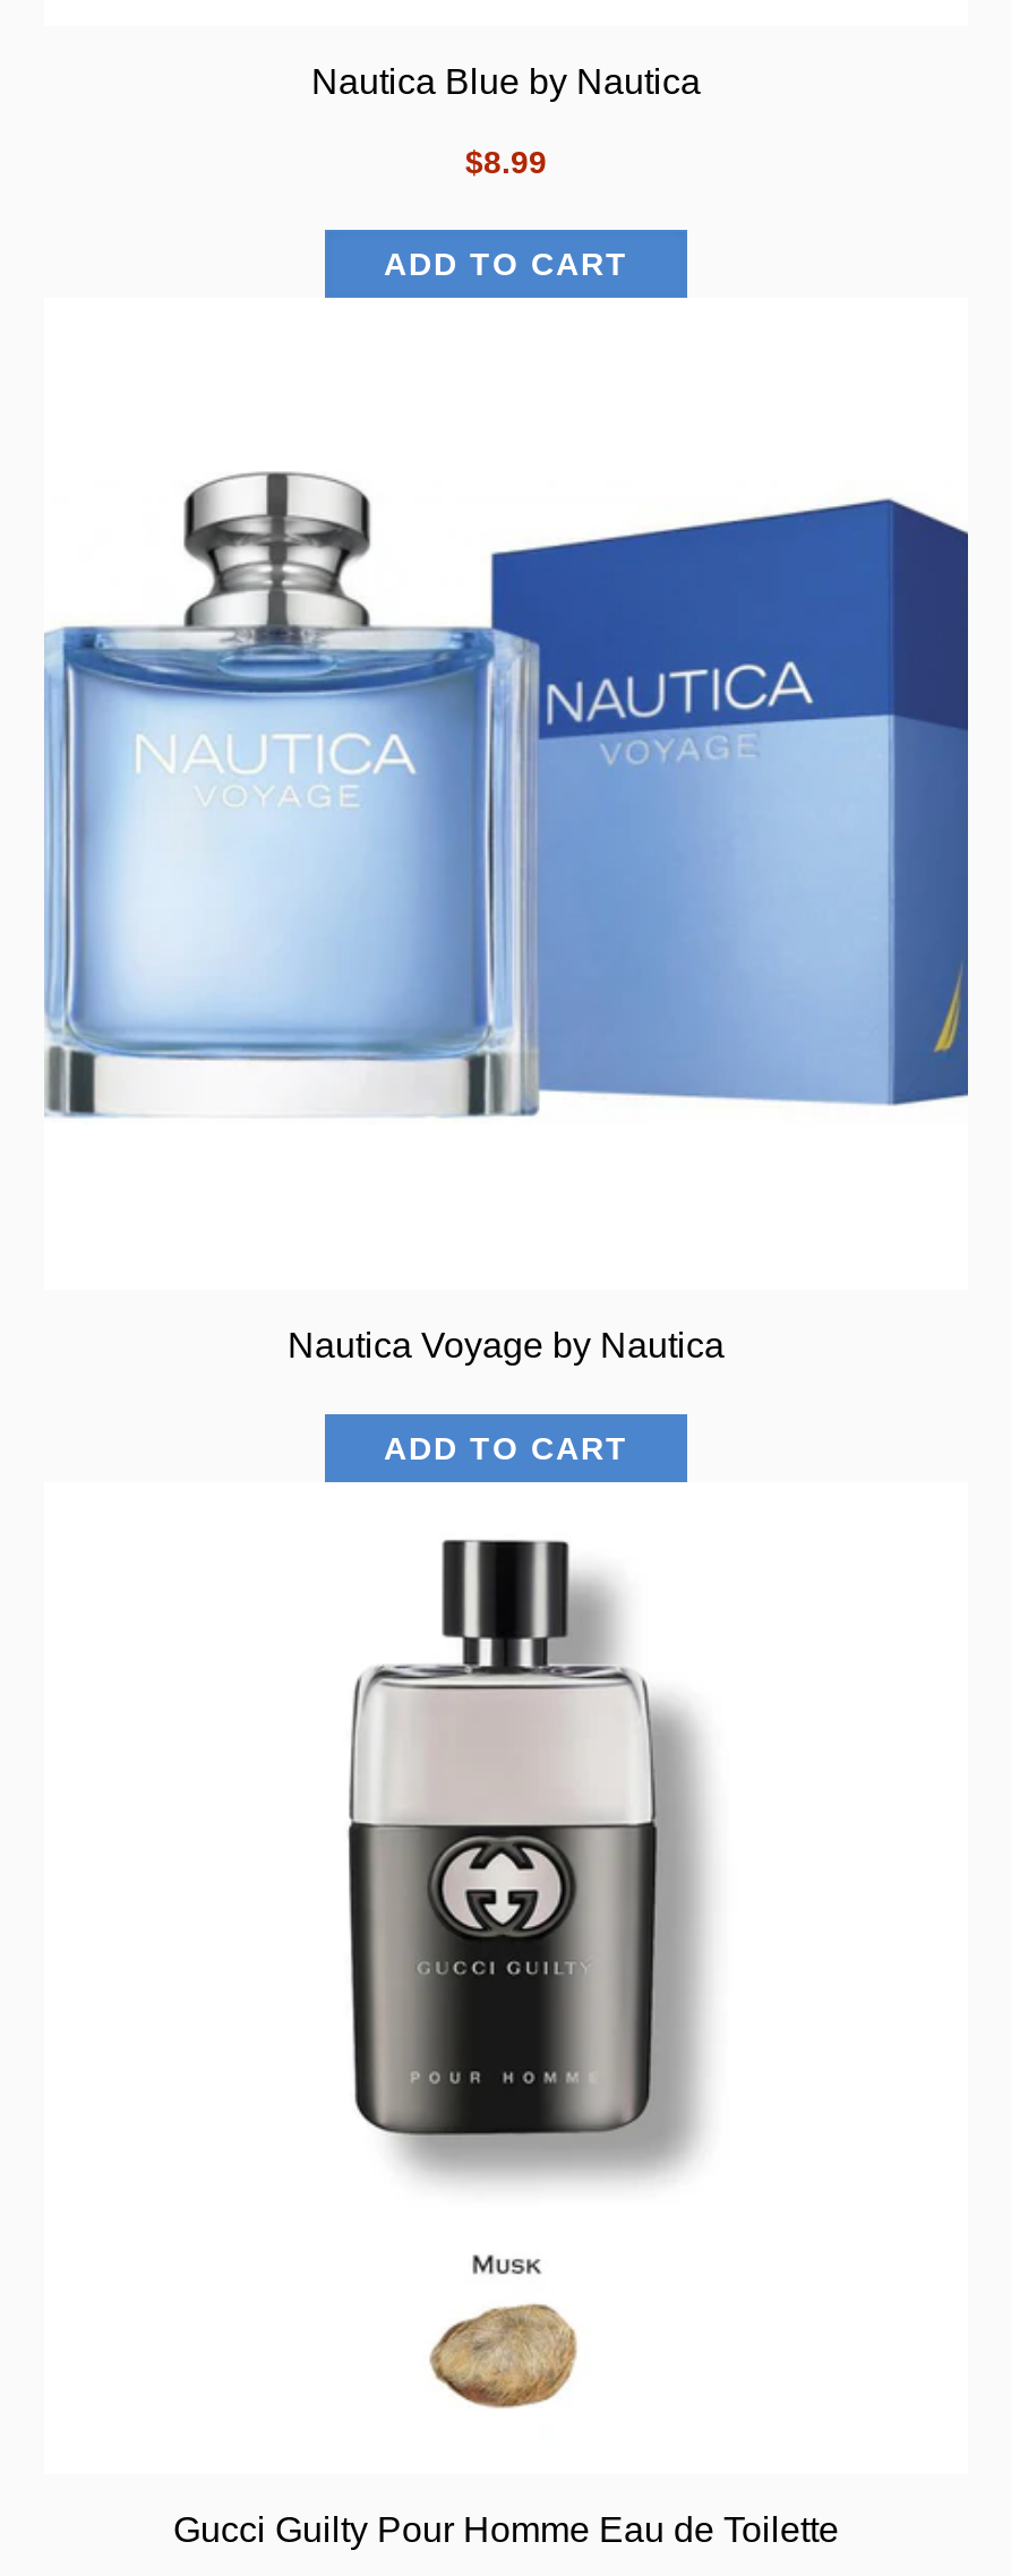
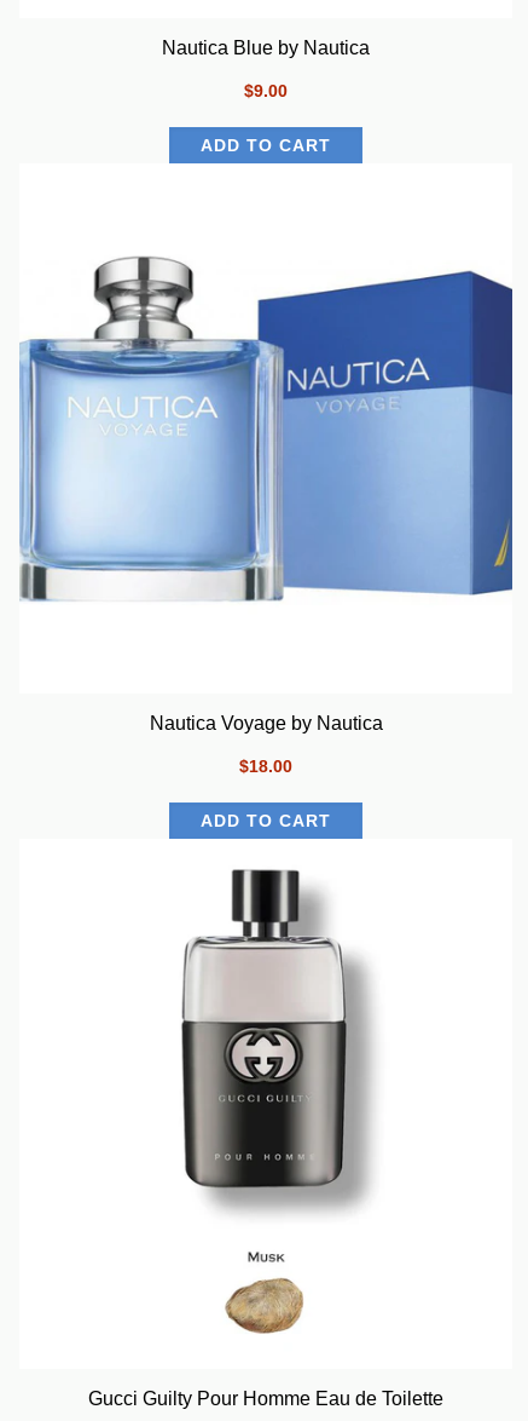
- $8.99
+ $9.00

- ADD TO CART
+ $18.00
